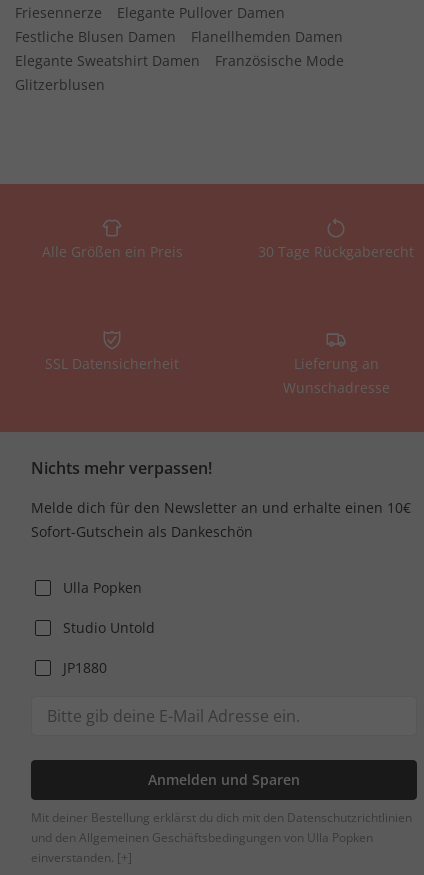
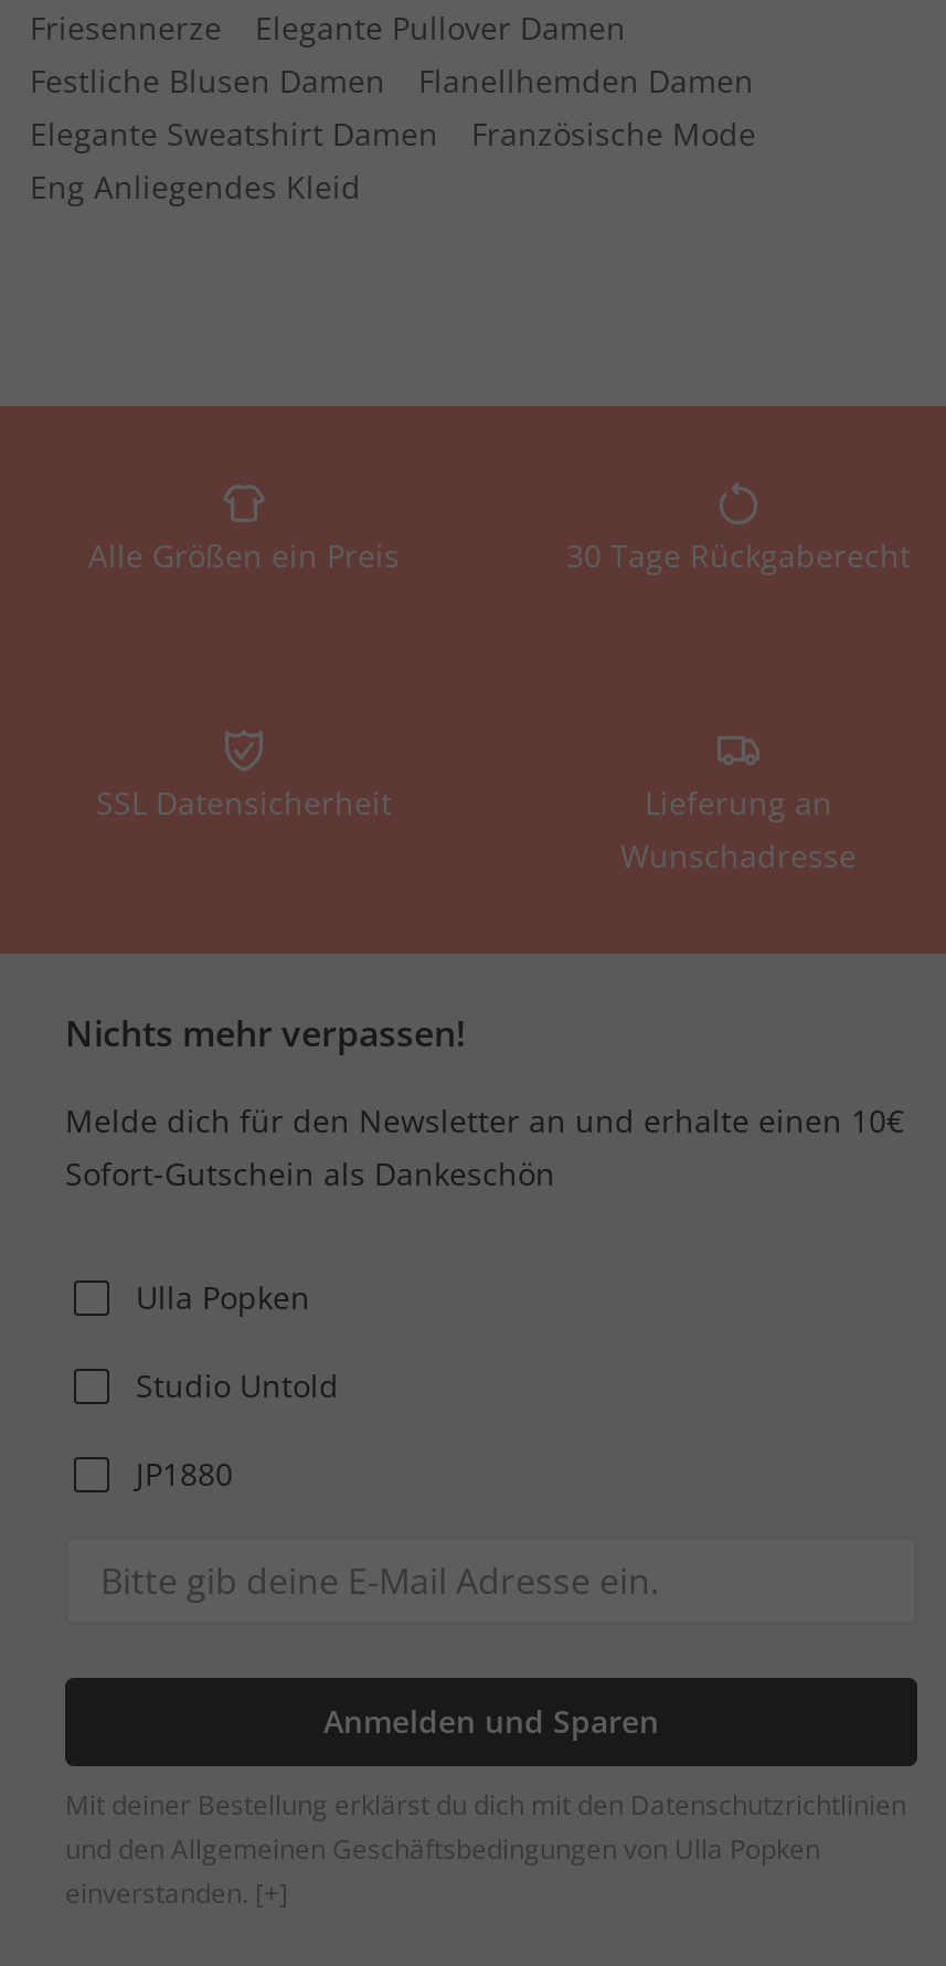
- Glitzerblusen
+ Eng Anliegendes Kleid
